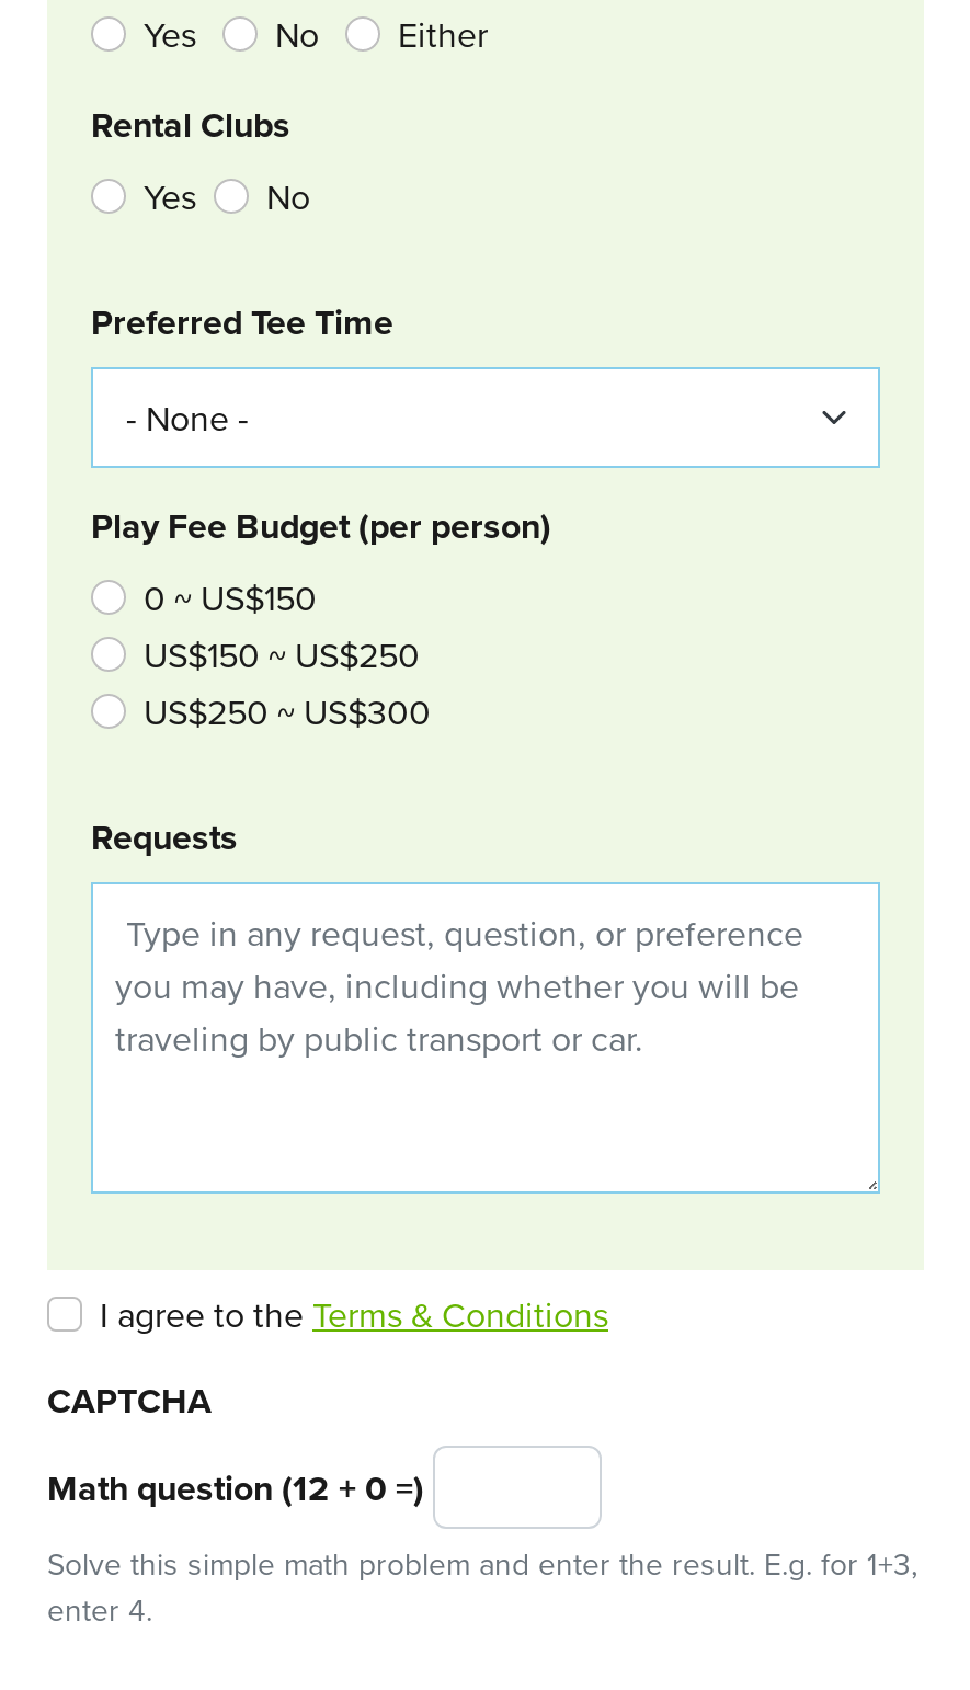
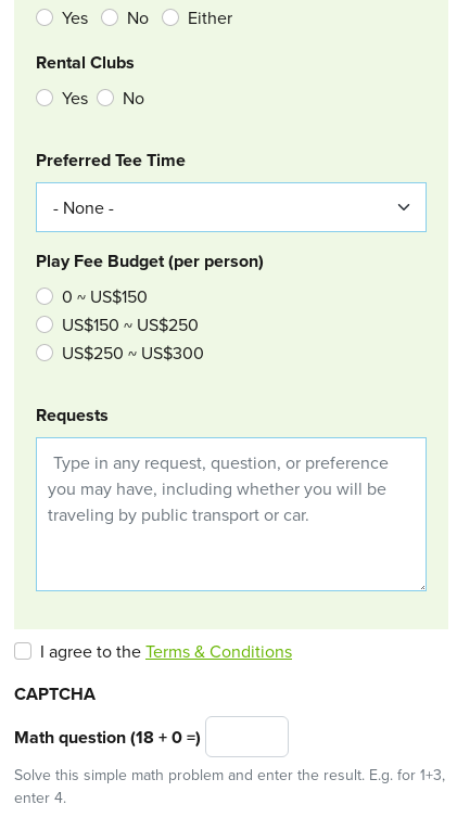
- Math question (12 + 0 =)
+ Math question (18 + 0 =)
